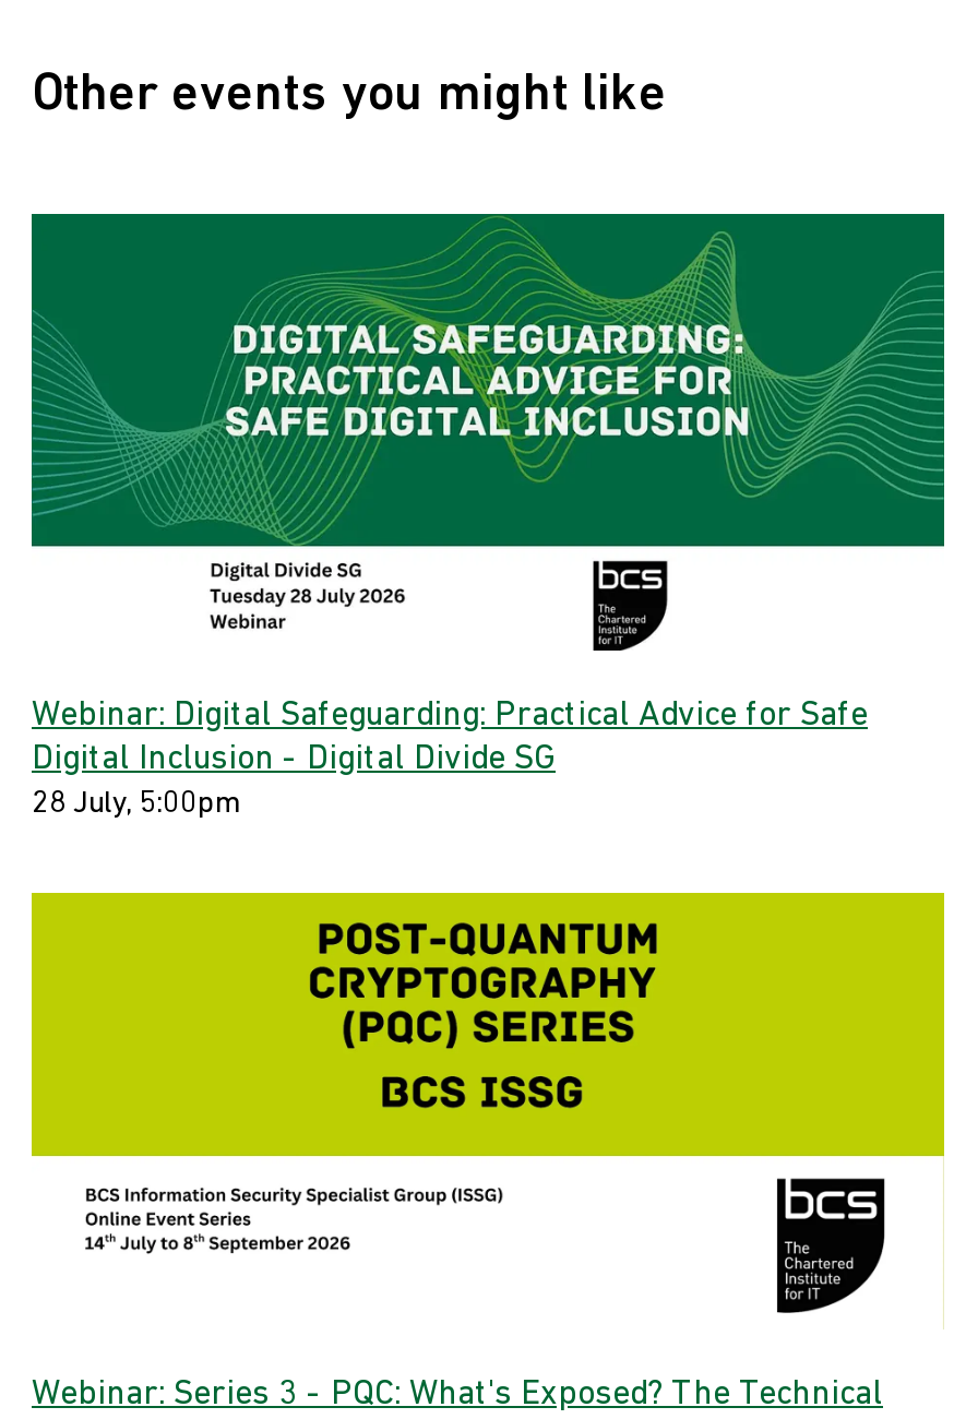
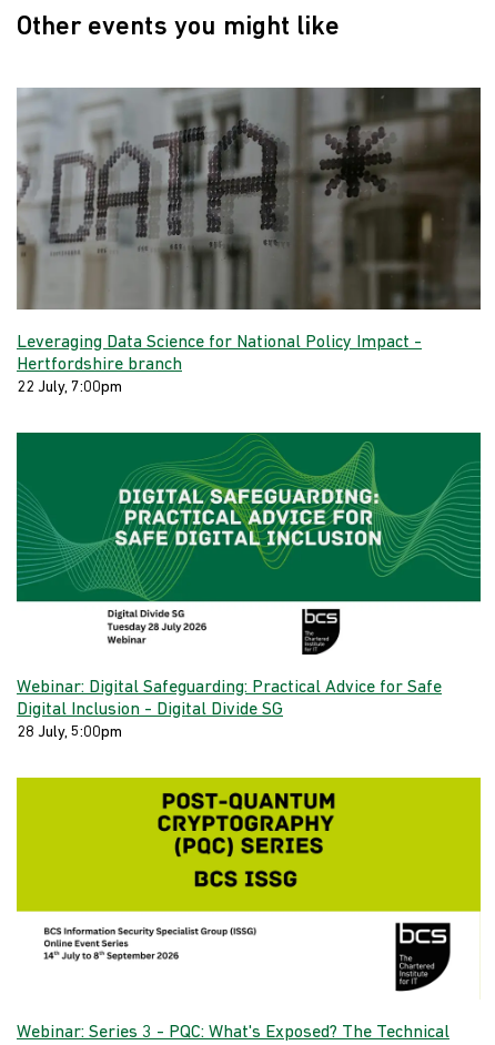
+ [image]
+ Leveraging Data Science for National Policy Impact -
+ Hertfordshire branch
+ 22 July, 7:00pm
